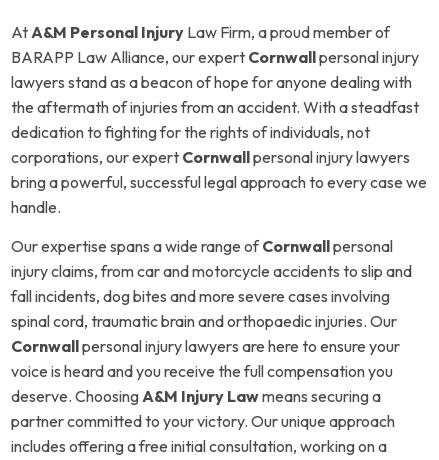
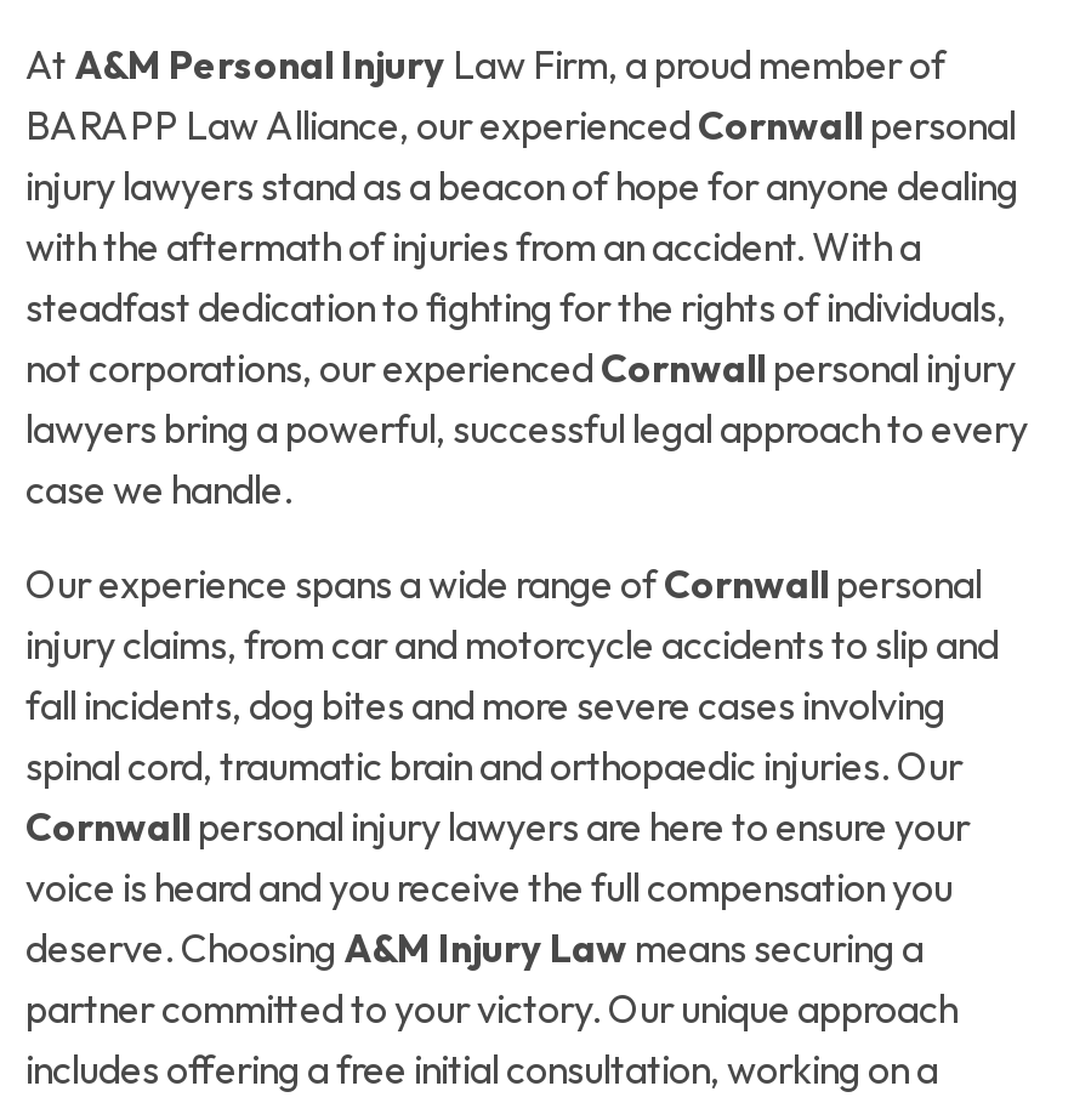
- BARAPP Law Alliance, our expert Cornwall personal injury
- lawyers stand as a beacon of hope for anyone dealing with
- the aftermath of injuries from an accident. With a steadfast
- dedication to fighting for the rights of individuals, not
- corporations, our expert Cornwall personal injury lawyers
- bring a powerful, successful legal approach to every case we
- handle.
+ BARAPP Law Alliance, our experienced Cornwall personal
+ injury lawyers stand as a beacon of hope for anyone dealing
+ with the aftermath of injuries from an accident. With a
+ steadfast dedication to fighting for the rights of individuals,
+ not corporations, our experienced Cornwall personal injury
+ lawyers bring a powerful, successful legal approach to every
+ case we handle.

- Our expertise spans a wide range ofCornwall personal
+ Our experience spans a wide range ofCornwall personal
